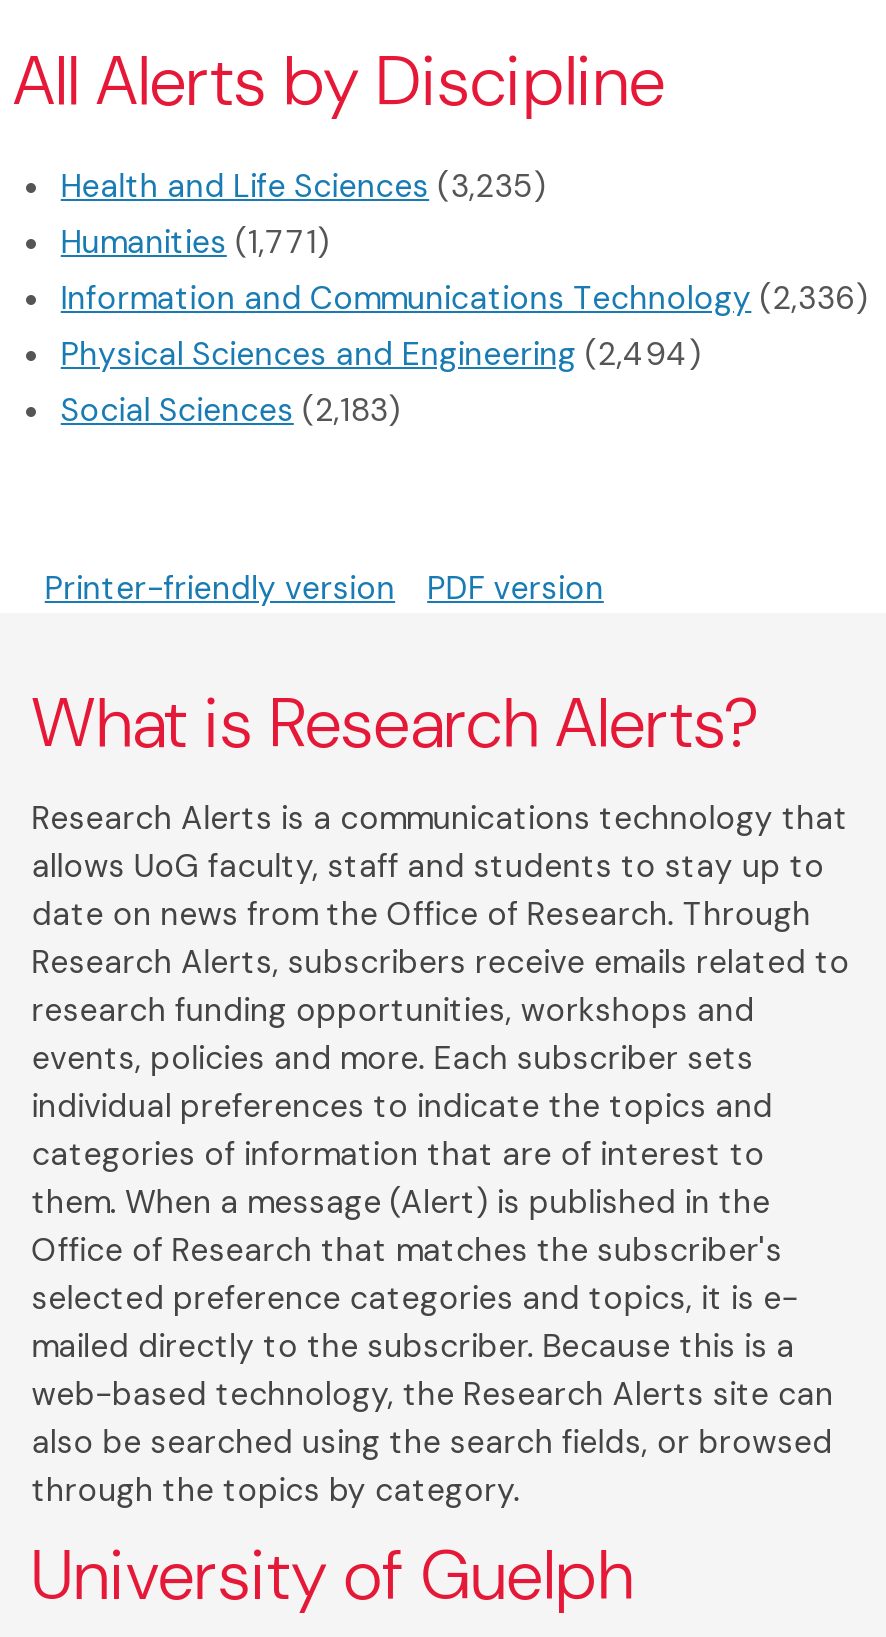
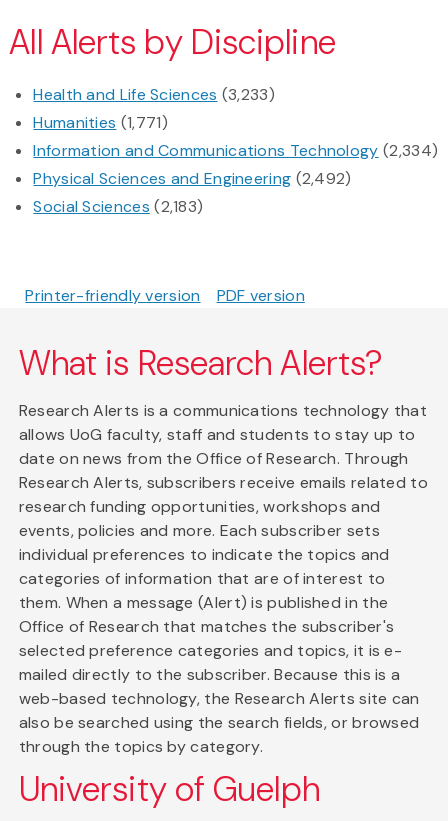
- Health and Life Sciences (3,235)
+ Health and Life Sciences (3,233)

- Information and Communications Technology (2,336)
+ Information and Communications Technology (2,334)

- Physical Sciences and Engineering (2,494)
+ Physical Sciences and Engineering (2,492)
